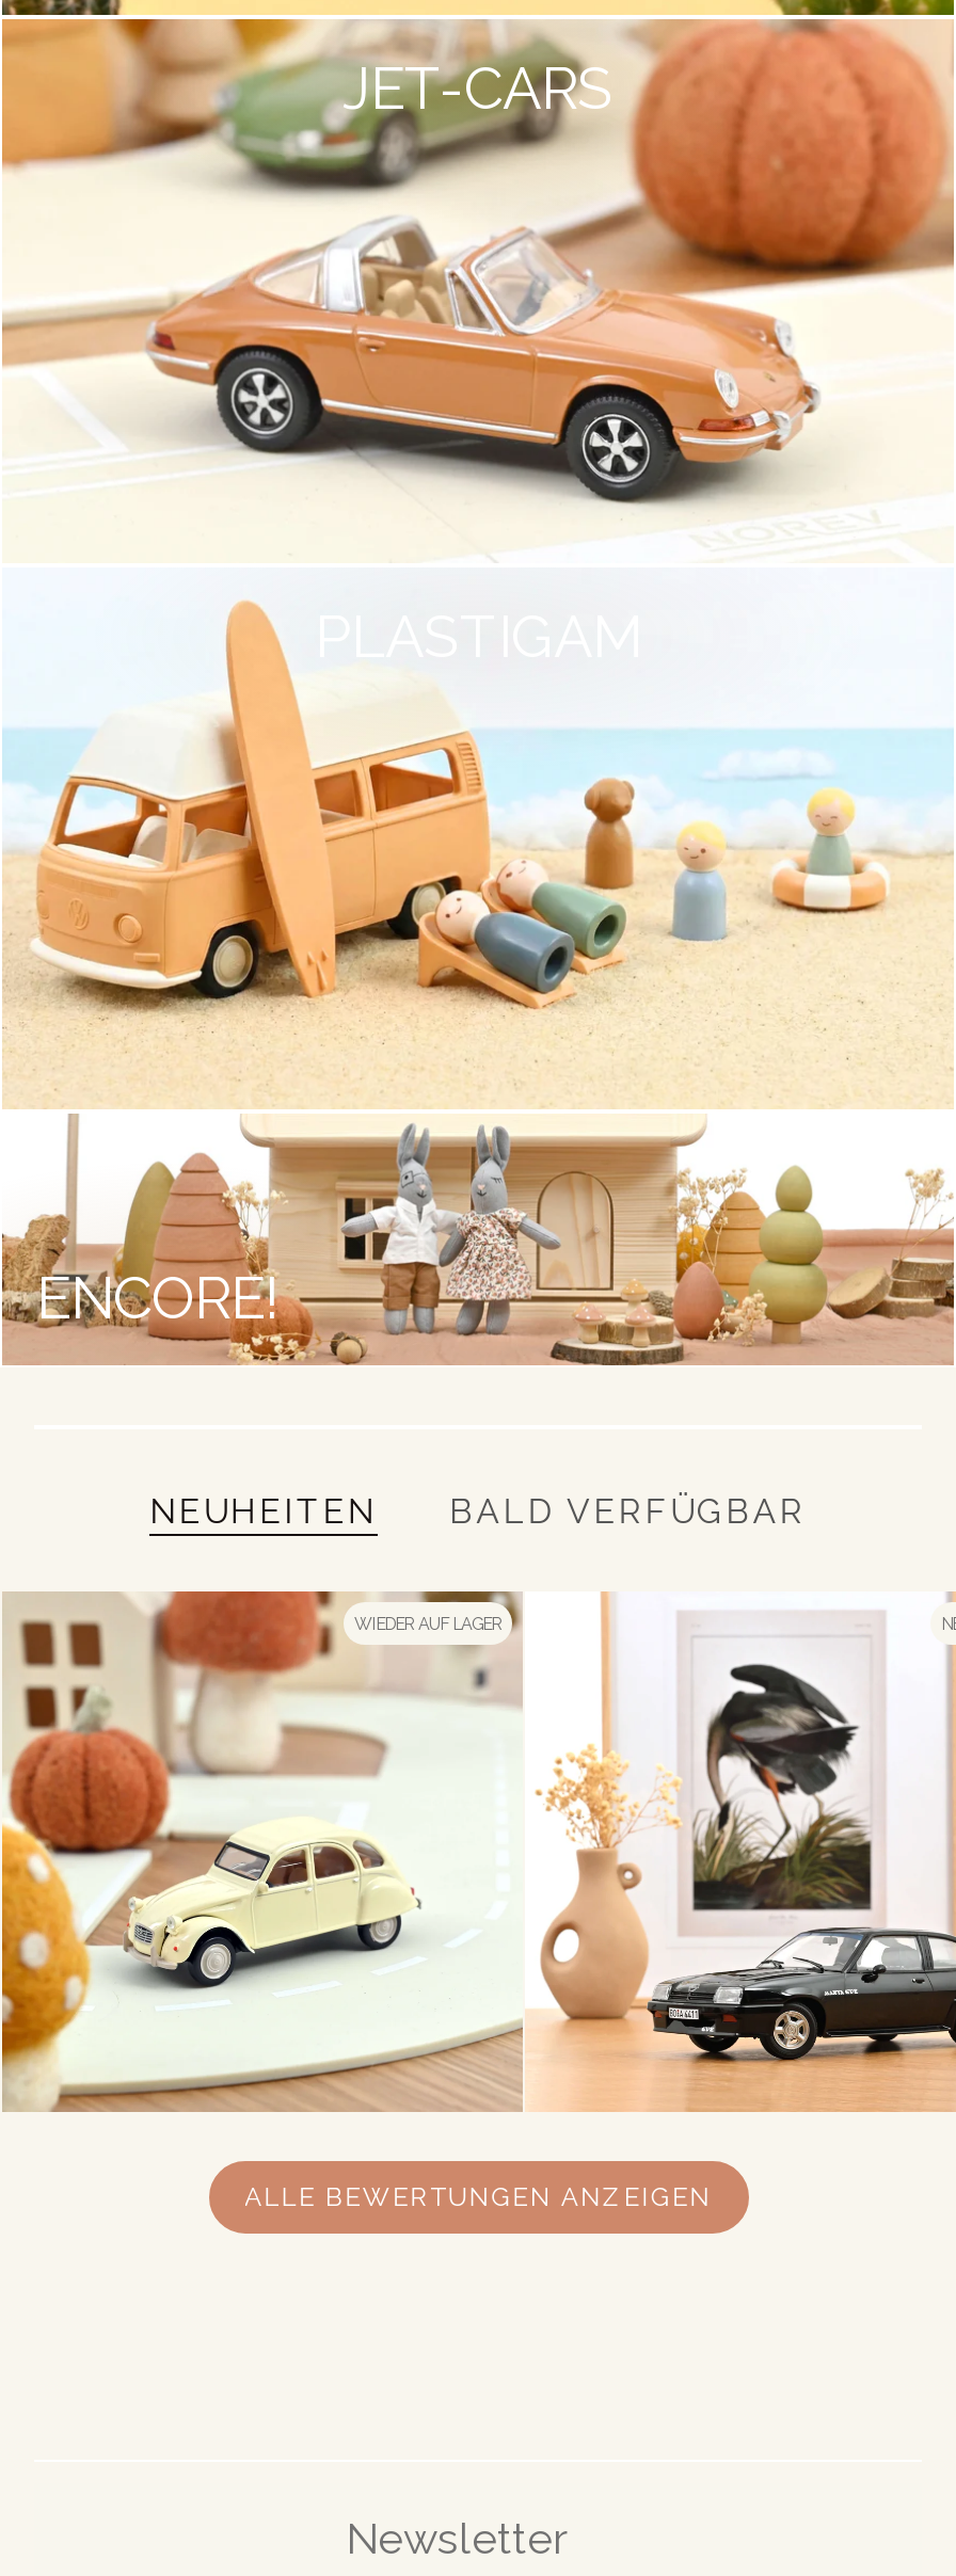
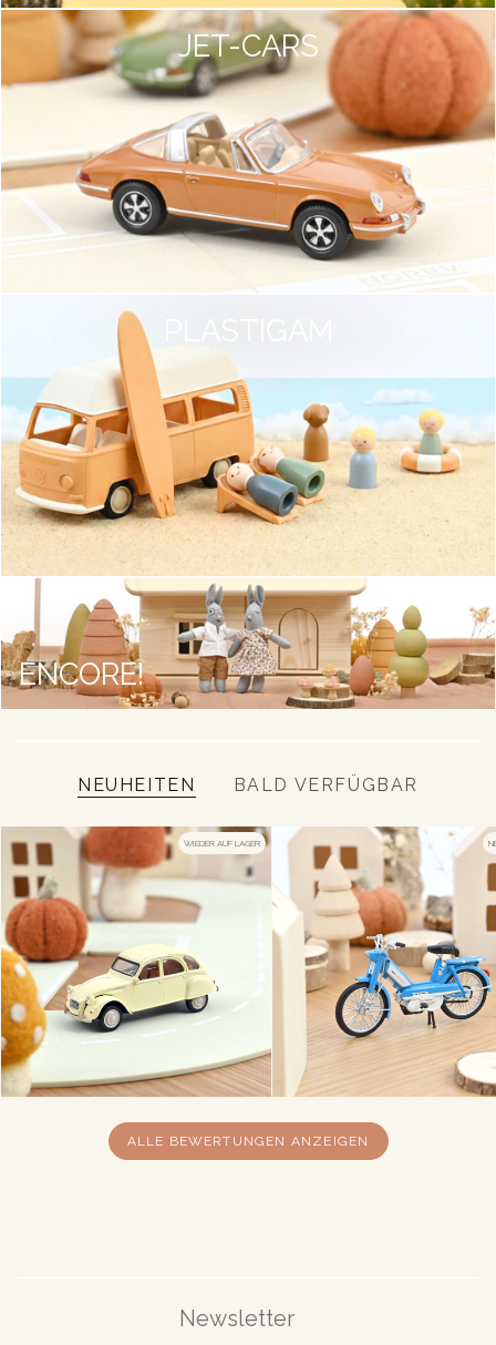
- [image]
+ [image]
